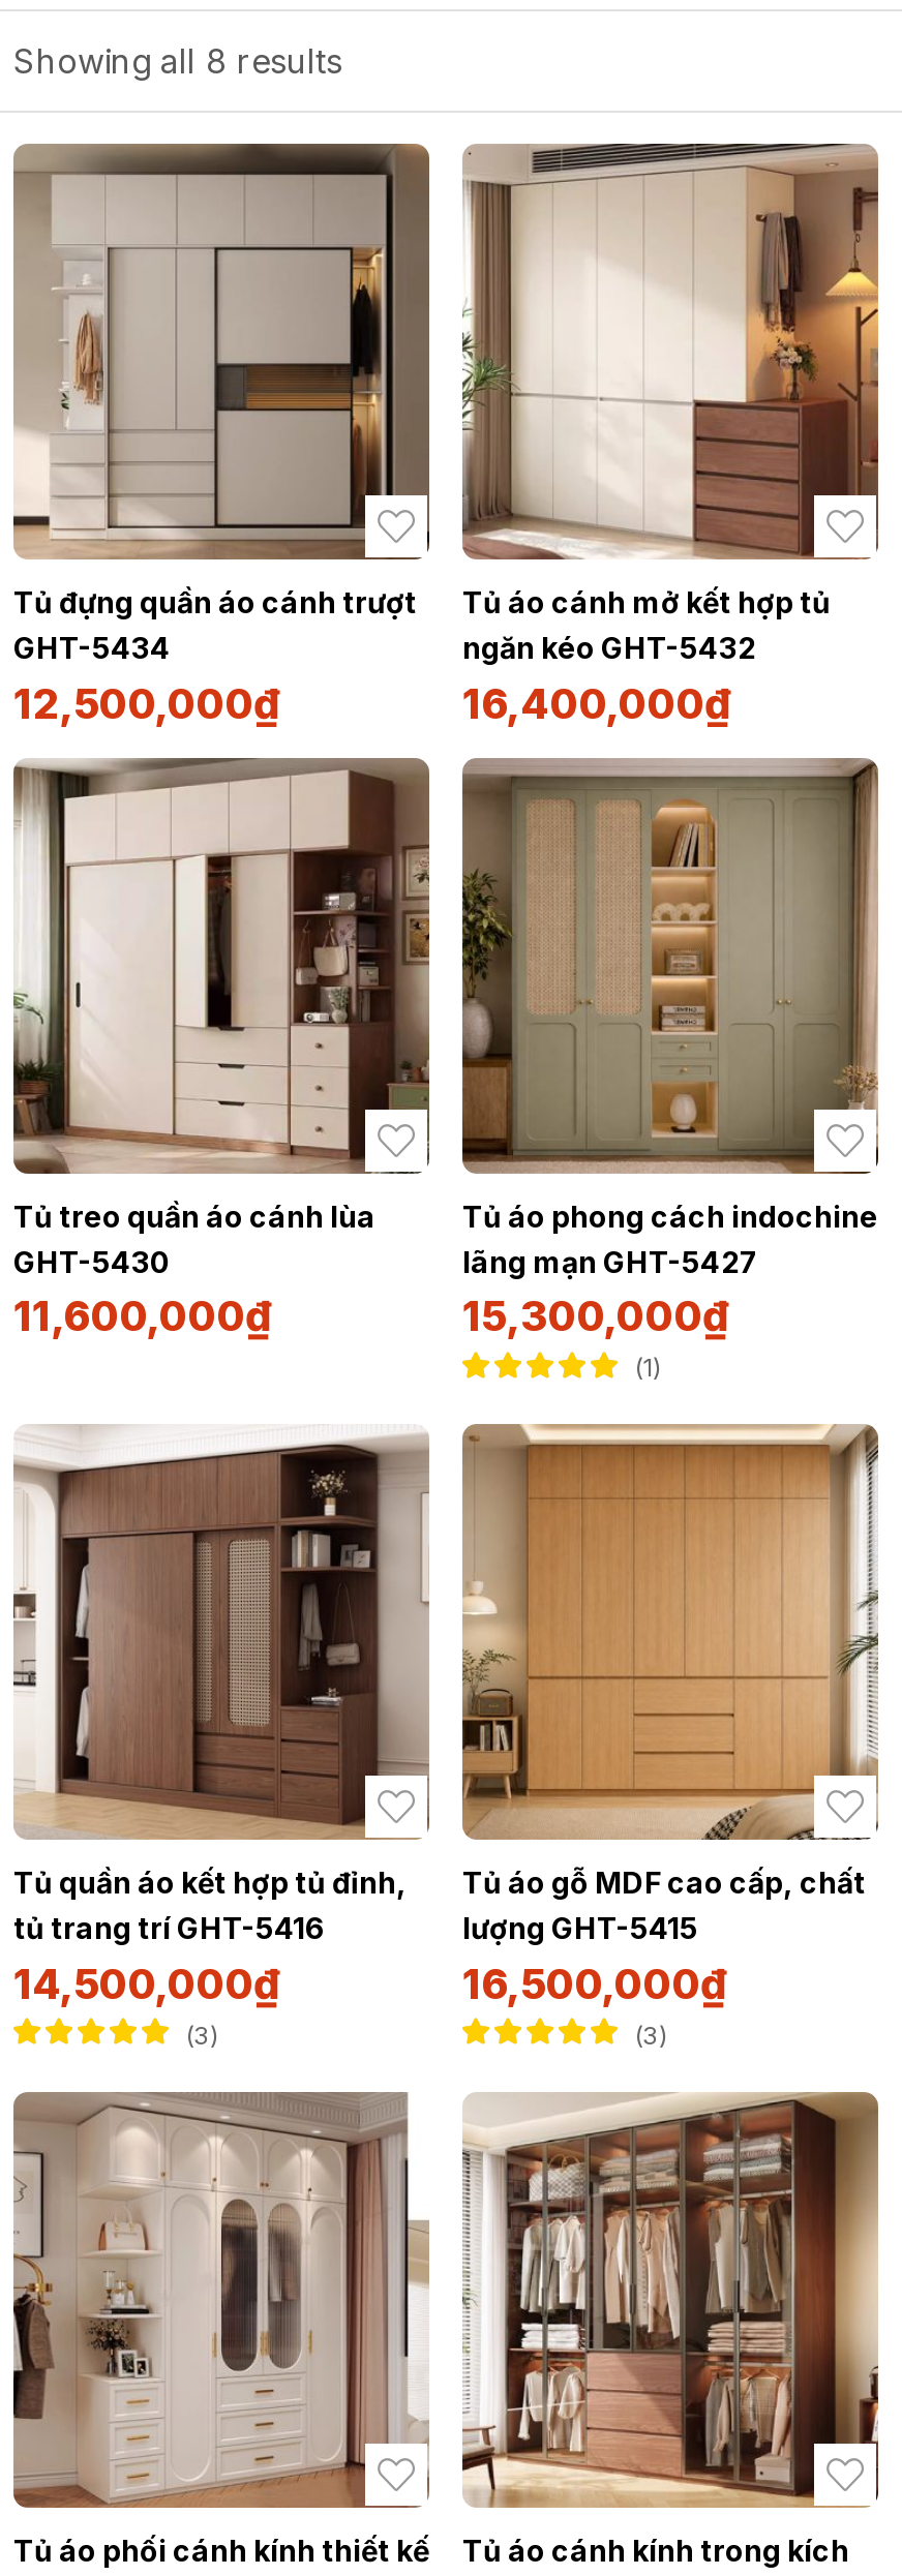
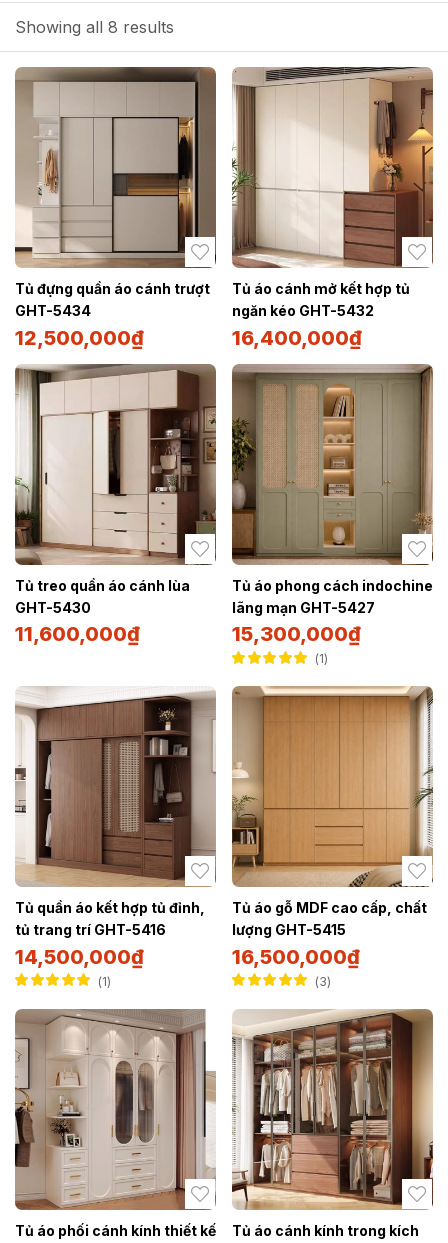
- 3
+ 1
